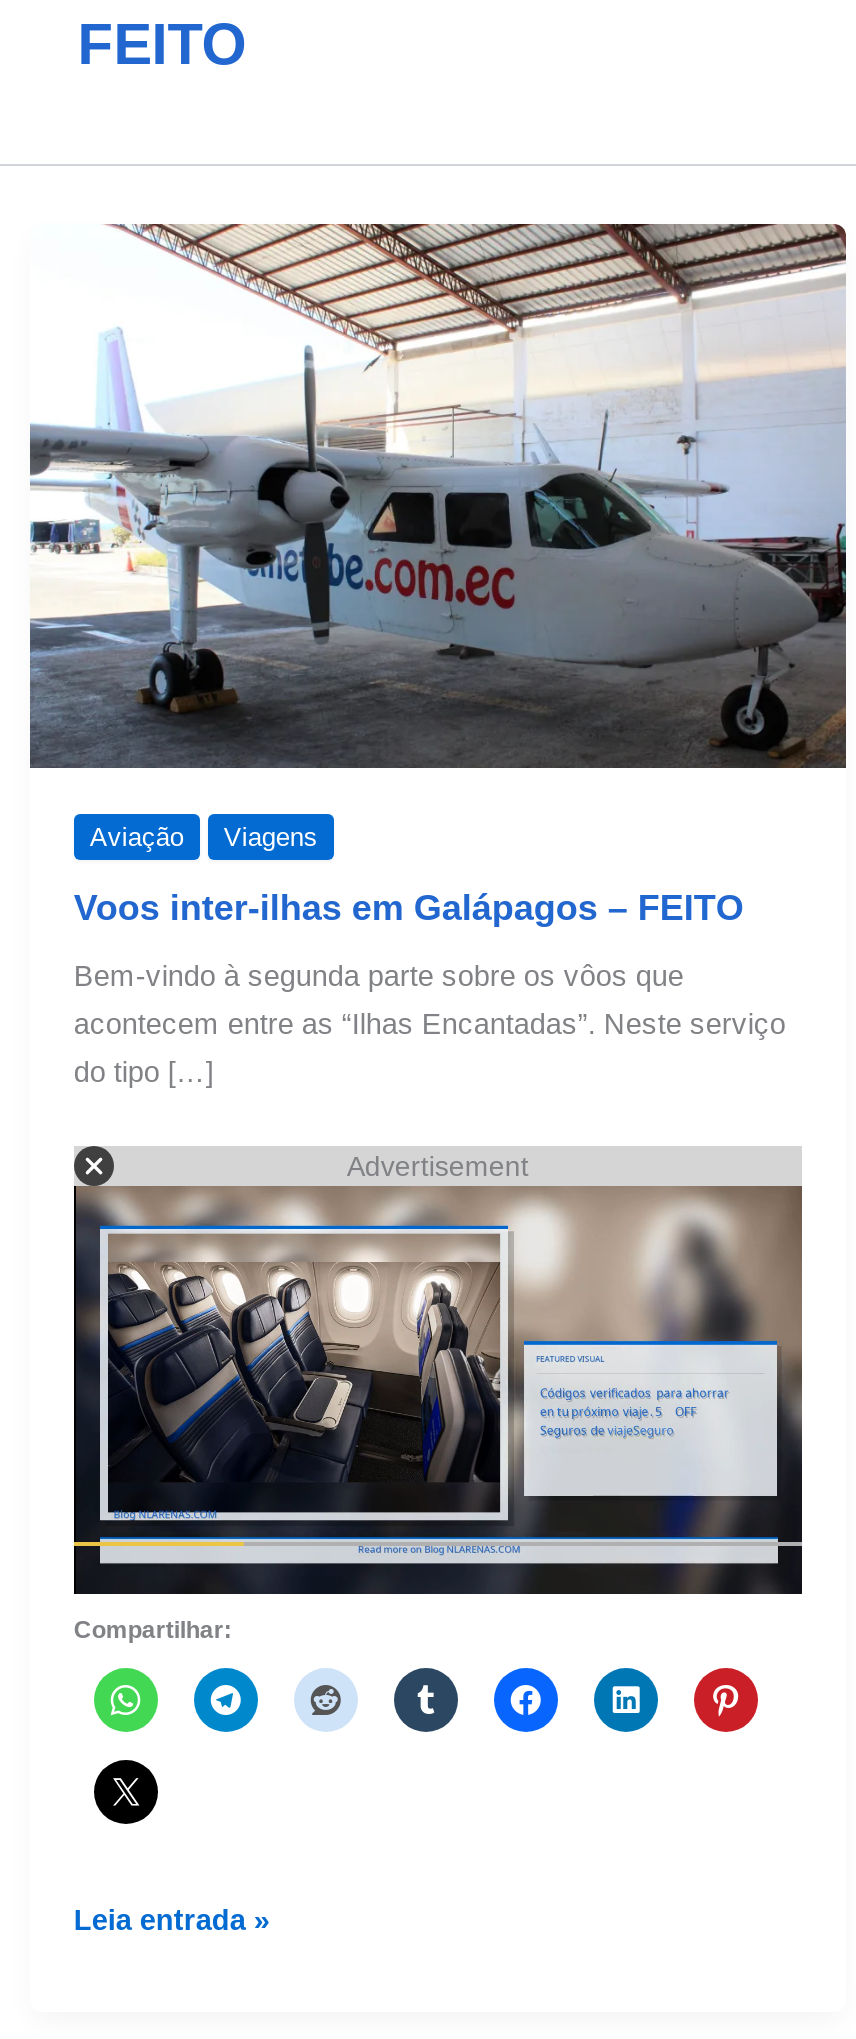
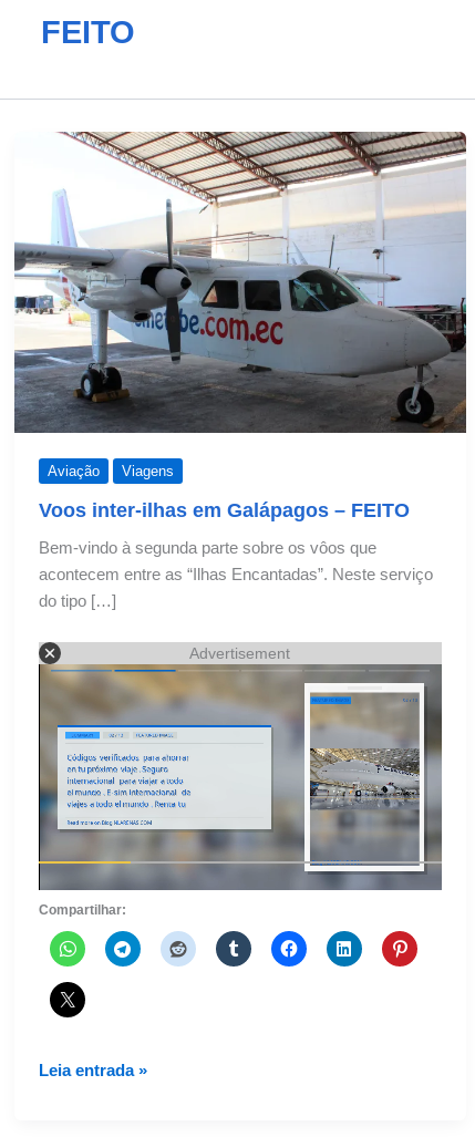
- [image]
+ [image]
